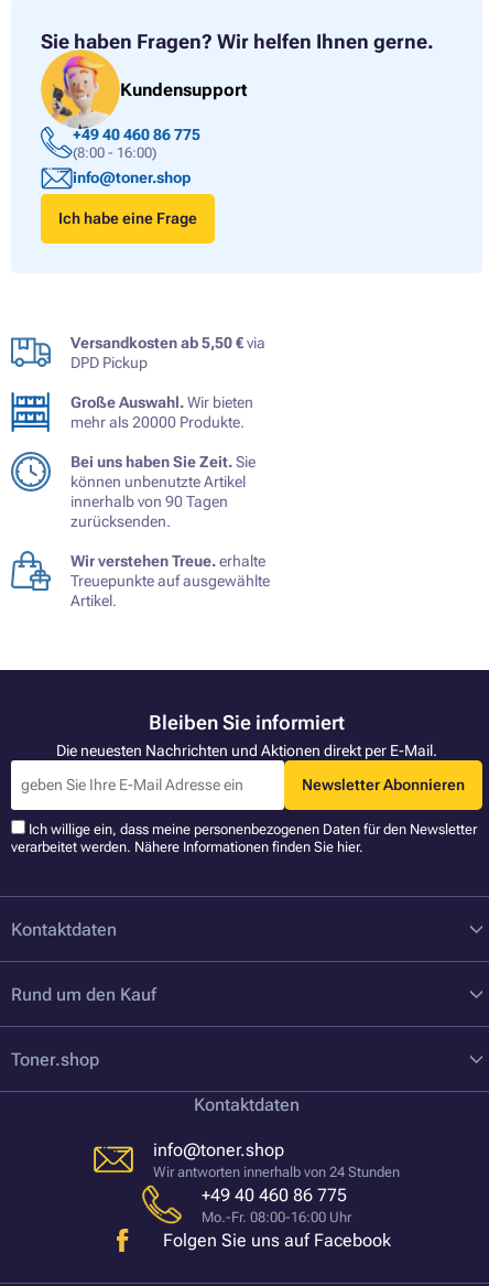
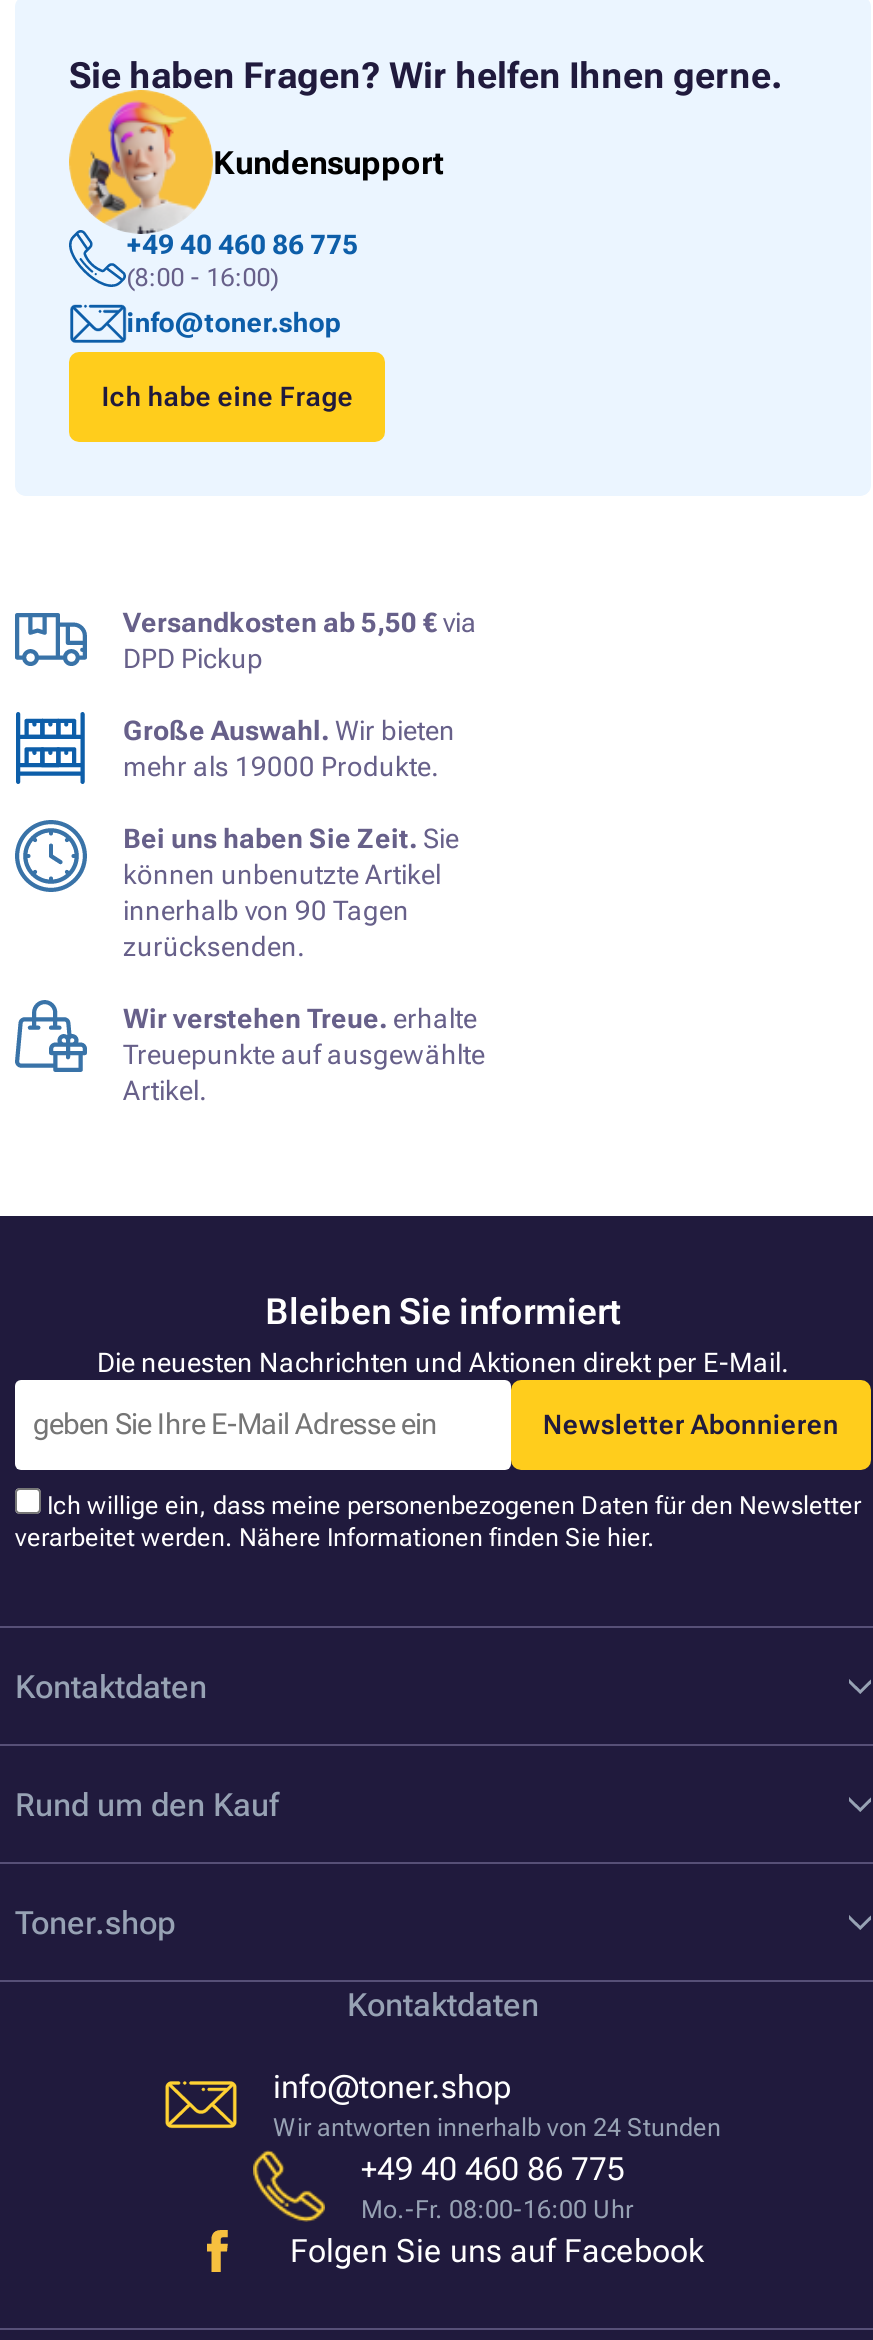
- mehr als 20000 Produkte.
+ mehr als 19000 Produkte.
